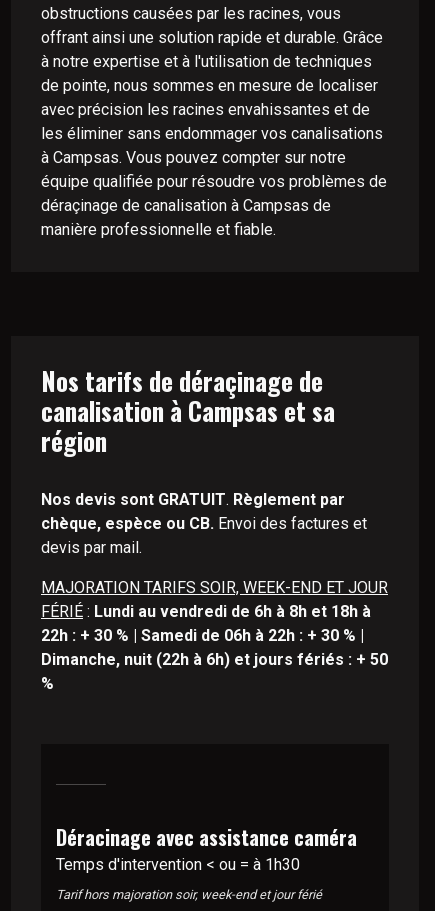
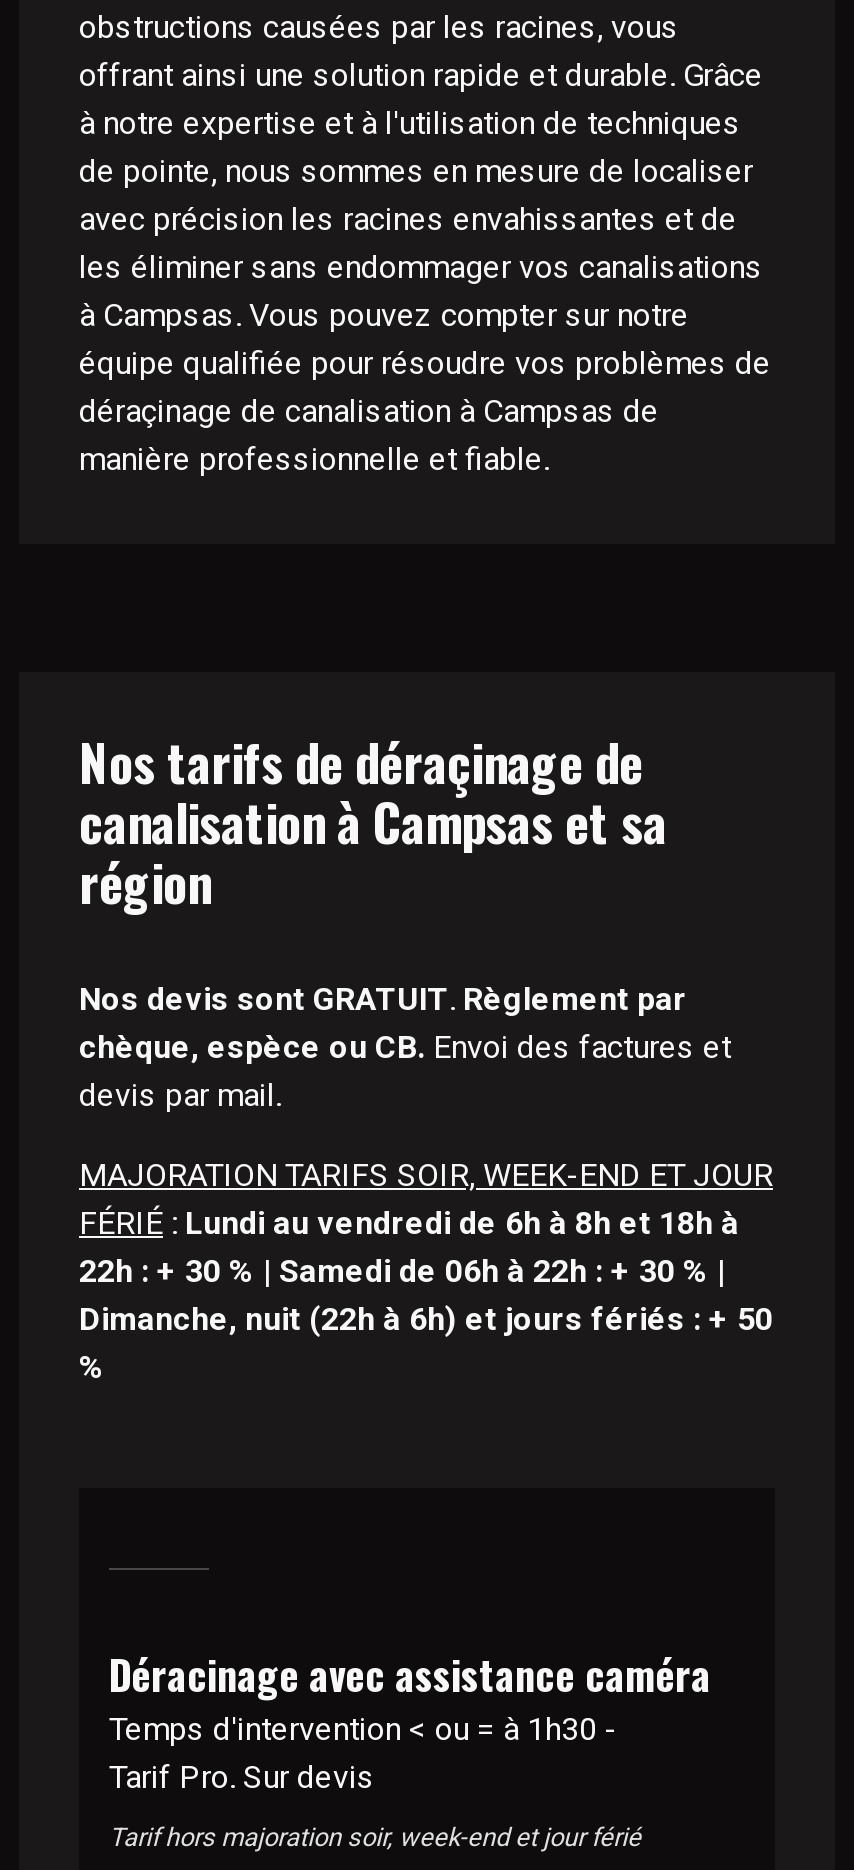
- Temps d'intervention < ou = à 1h30
+ Temps d'intervention < ou = à 1h30 -
+ Tarif Pro. Sur devis
